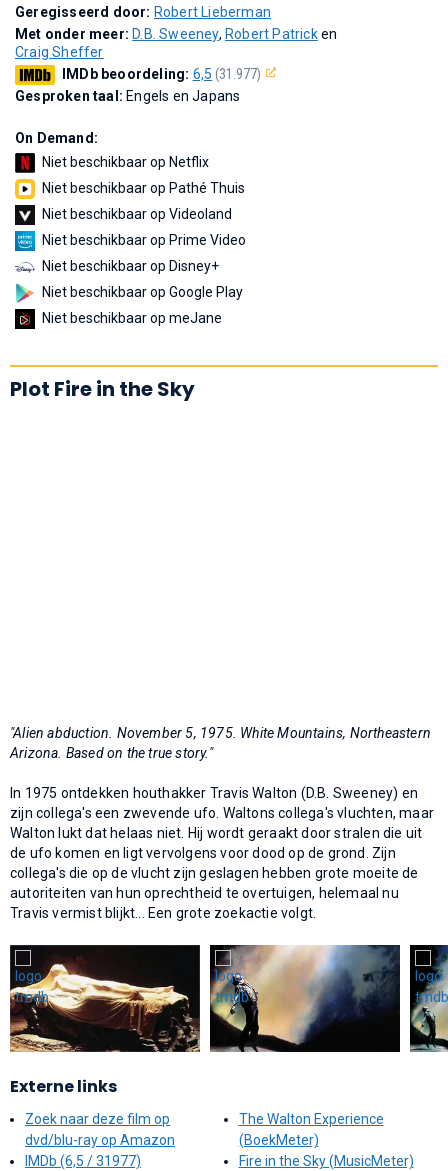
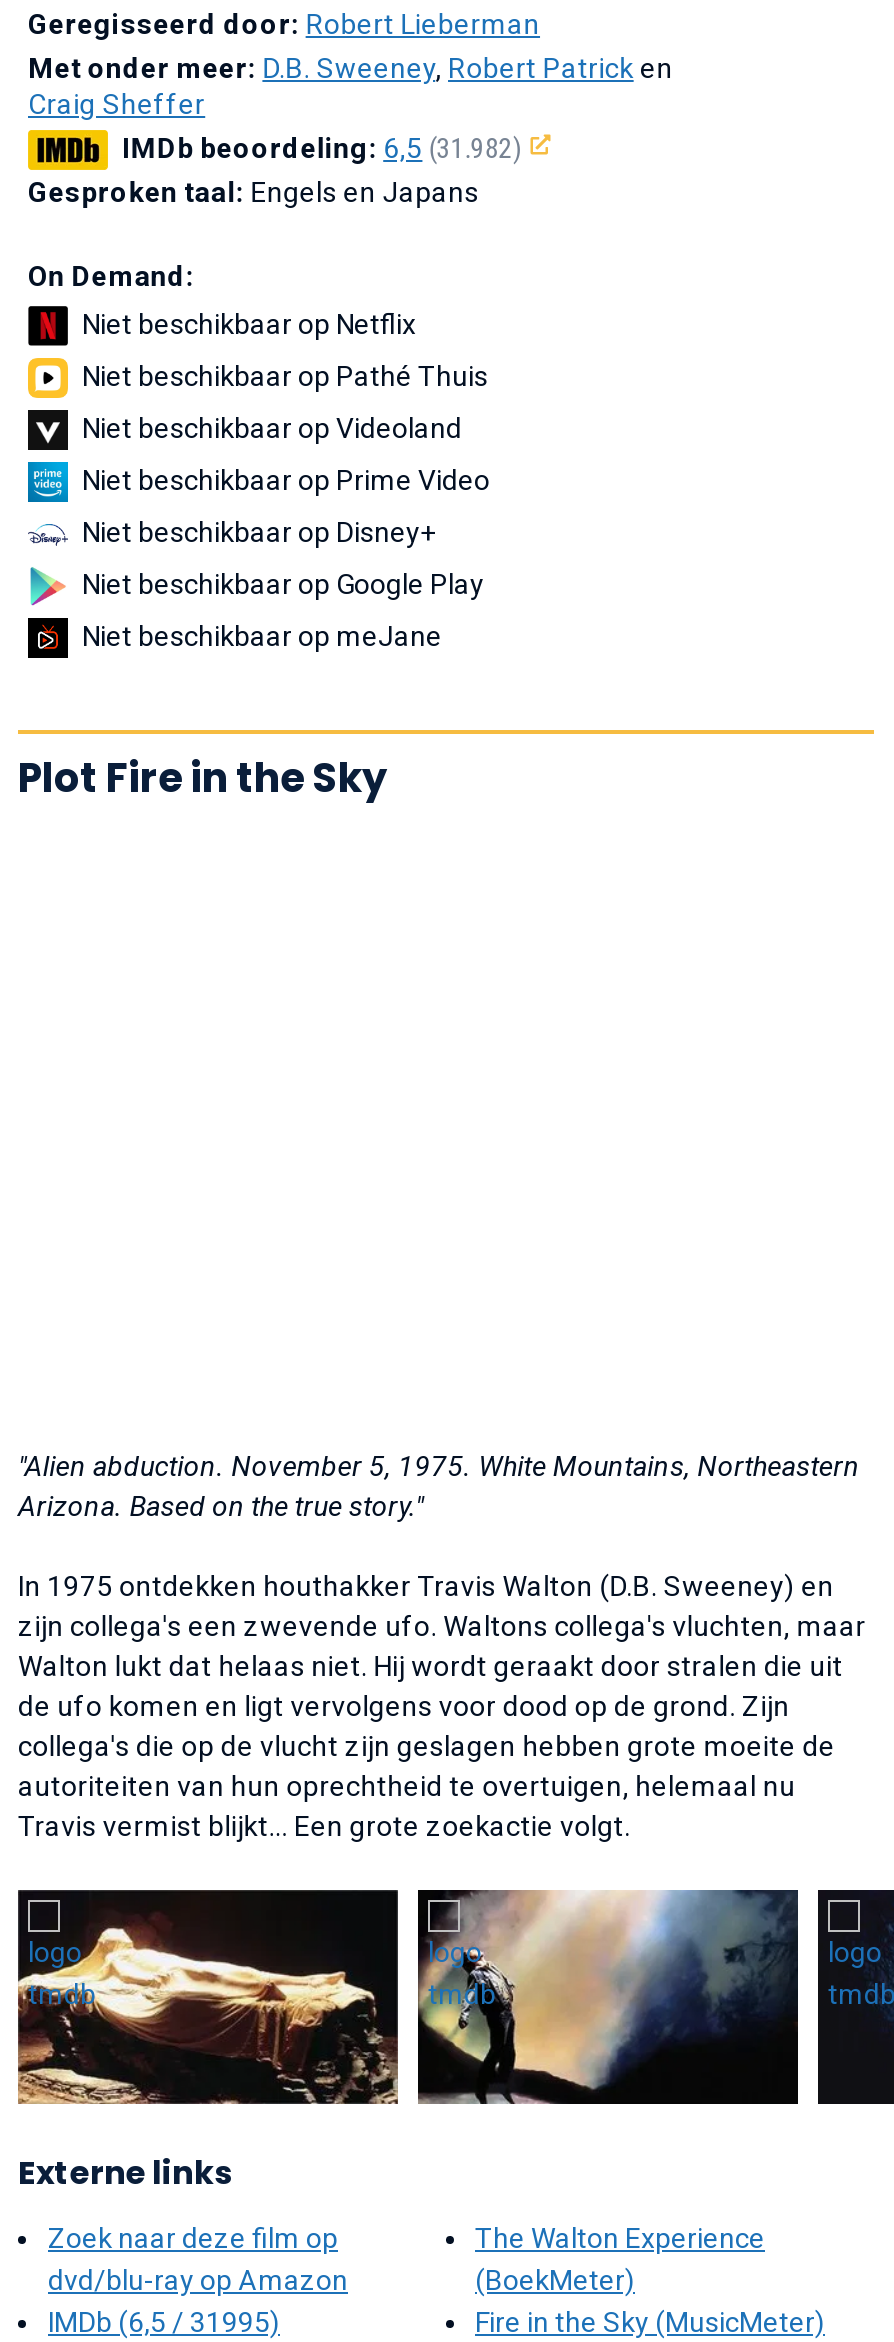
- IMDb beoordeling: 6,5 (31.977)
+ IMDb beoordeling: 6,5 (31.982)

- [image]
+ [image]

- IMDb (6,5 / 31977)
+ IMDb (6,5 / 31995)
